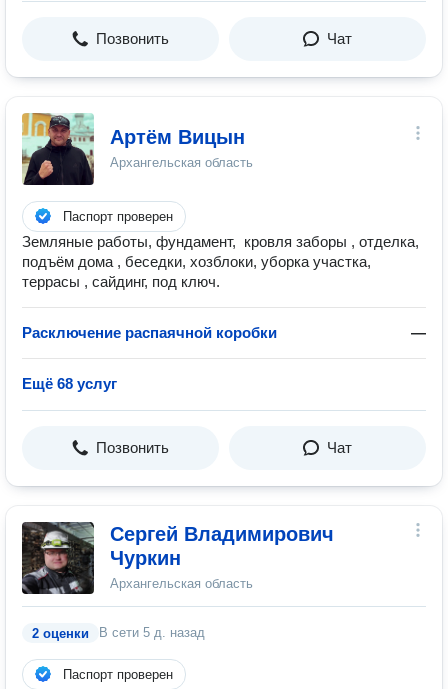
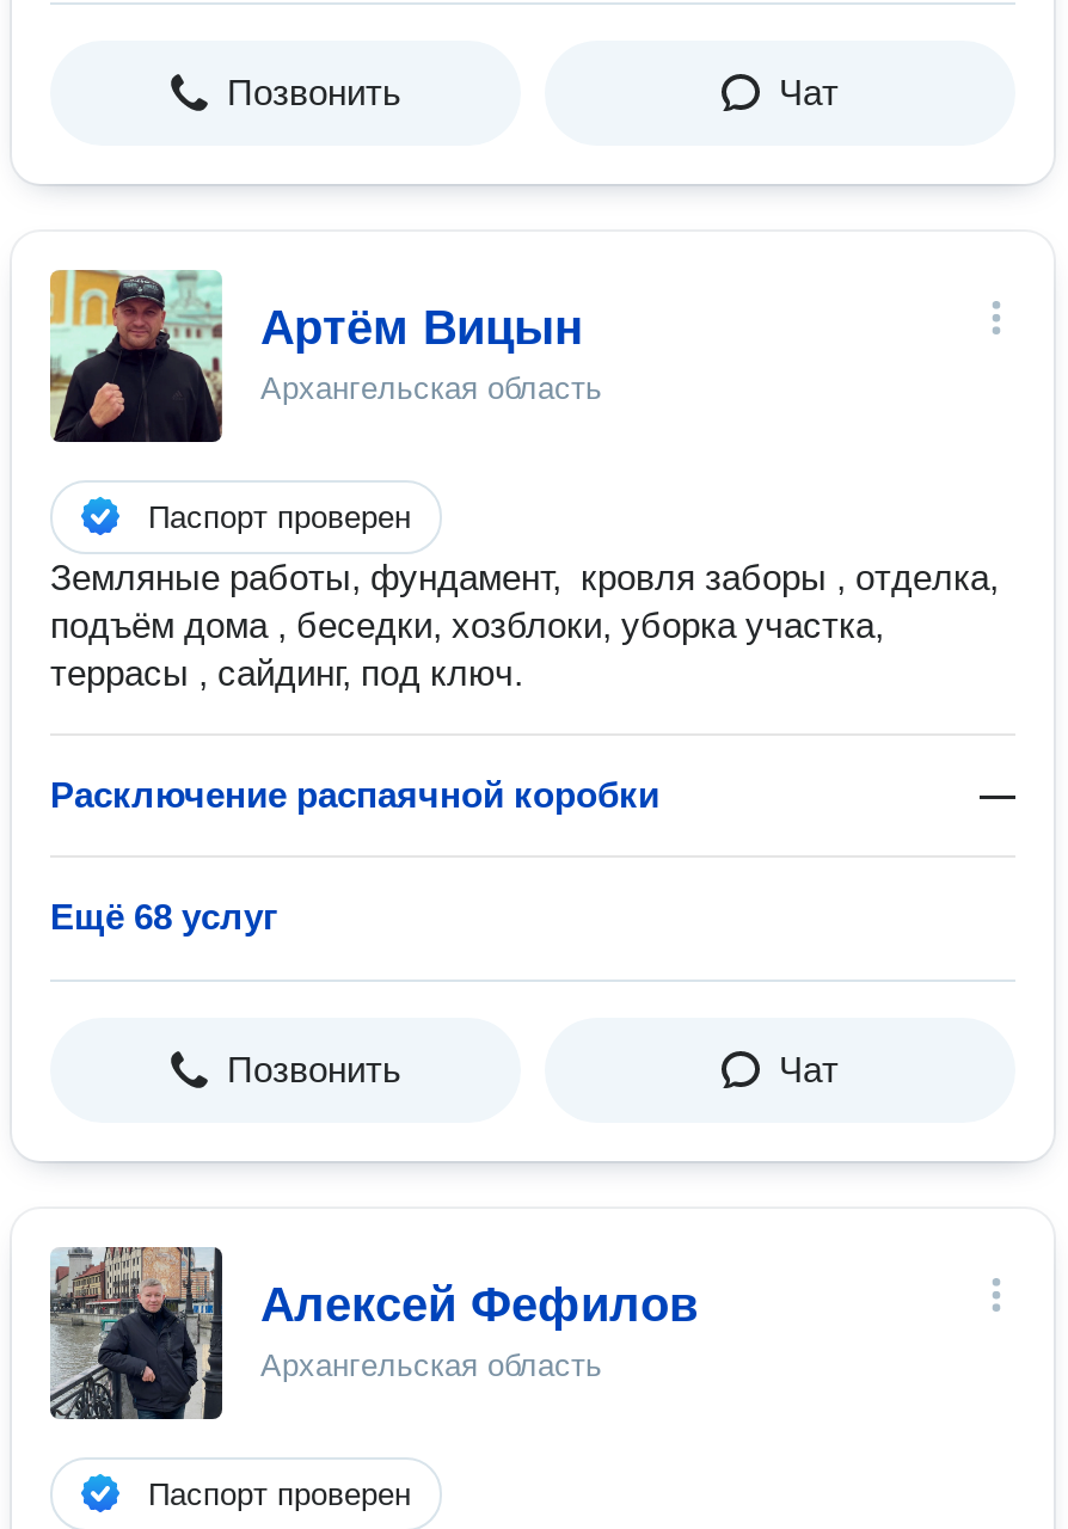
- [image]
- Сергей Владимирович
- Чуркин
+ [image]
+ Алексей Фефилов

- 2 оценки
- В сети 5 д. назад
